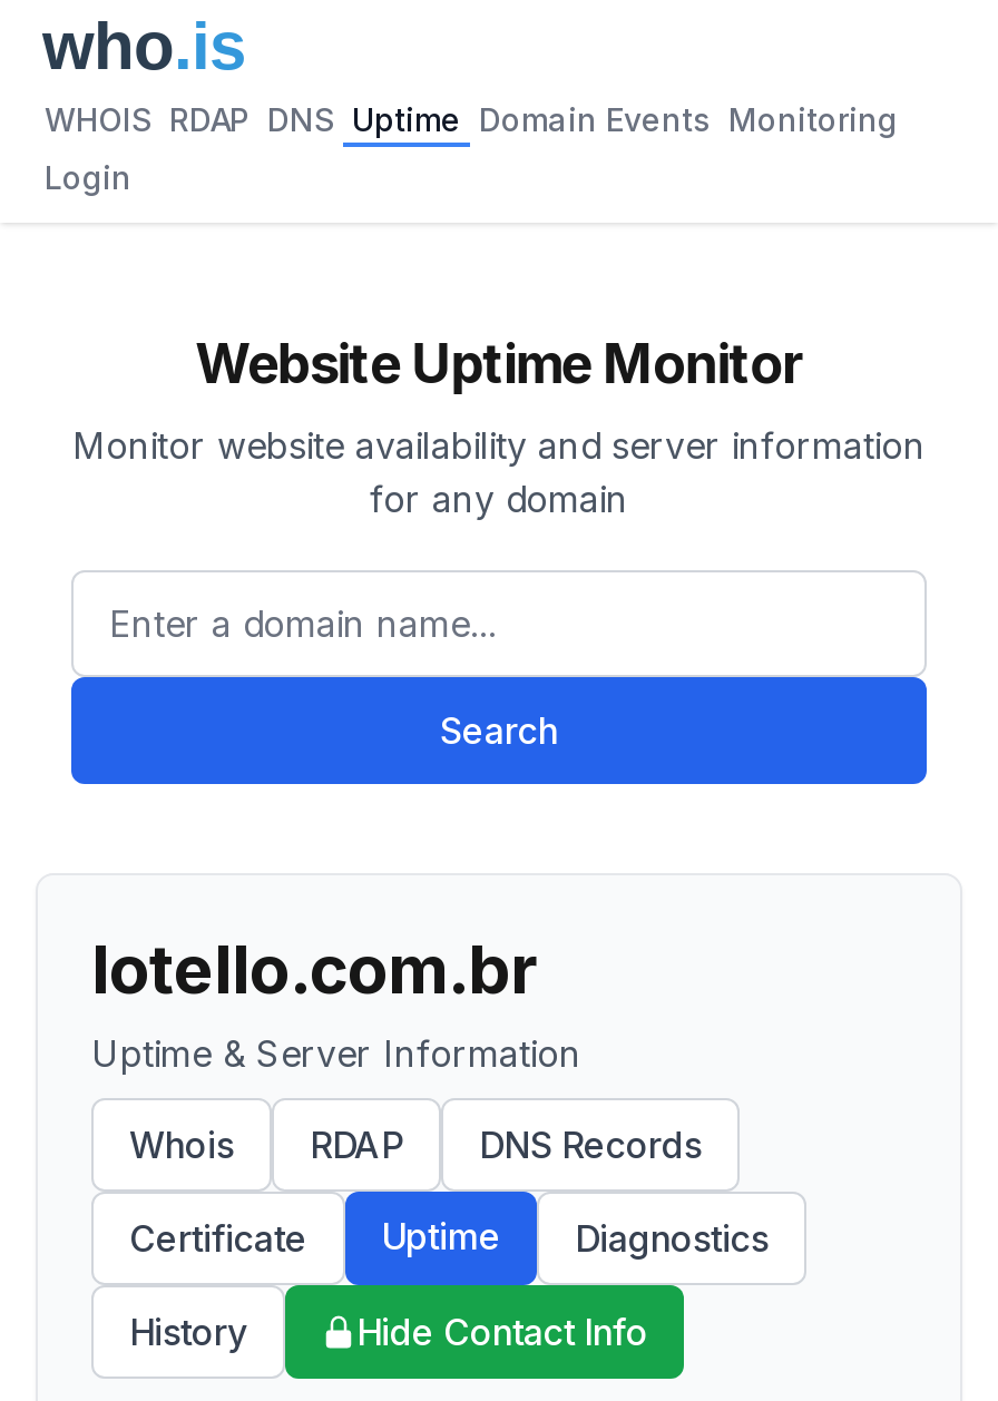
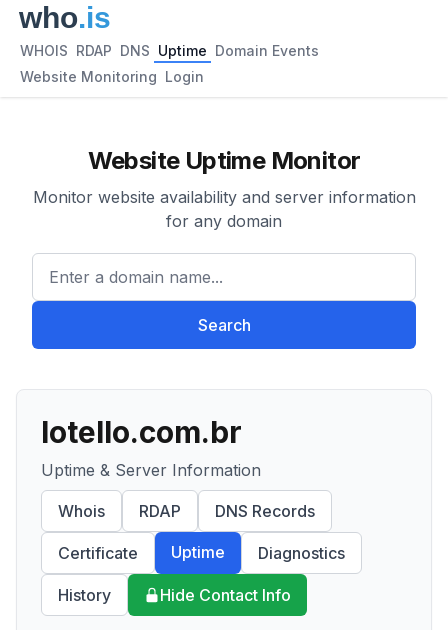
- WHOIS RDAP DNS Uptime Domain Events Monitoring
+ WHOIS RDAP DNS Uptime Domain Events

- Login
+ Website Monitoring Login
